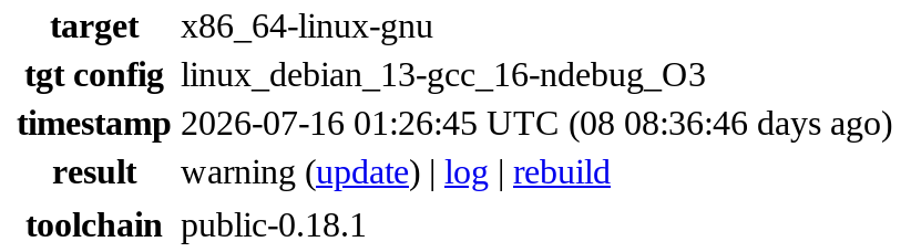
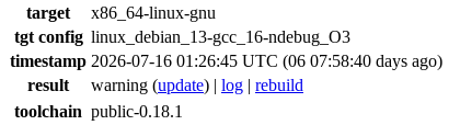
- timestamp 2026-07-16 01:26:45 UTC (08 08:36:46 days ago)
+ timestamp 2026-07-16 01:26:45 UTC (06 07:58:40 days ago)
